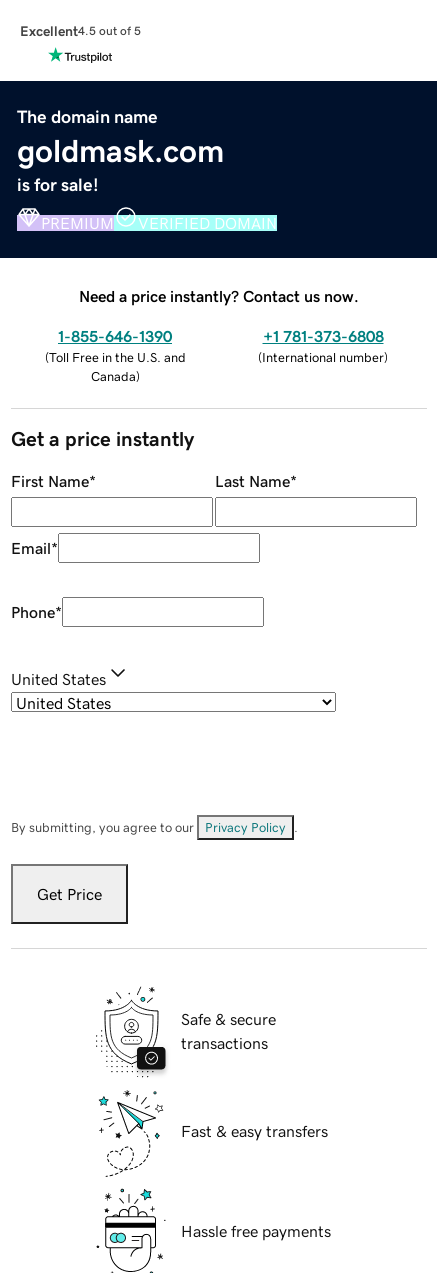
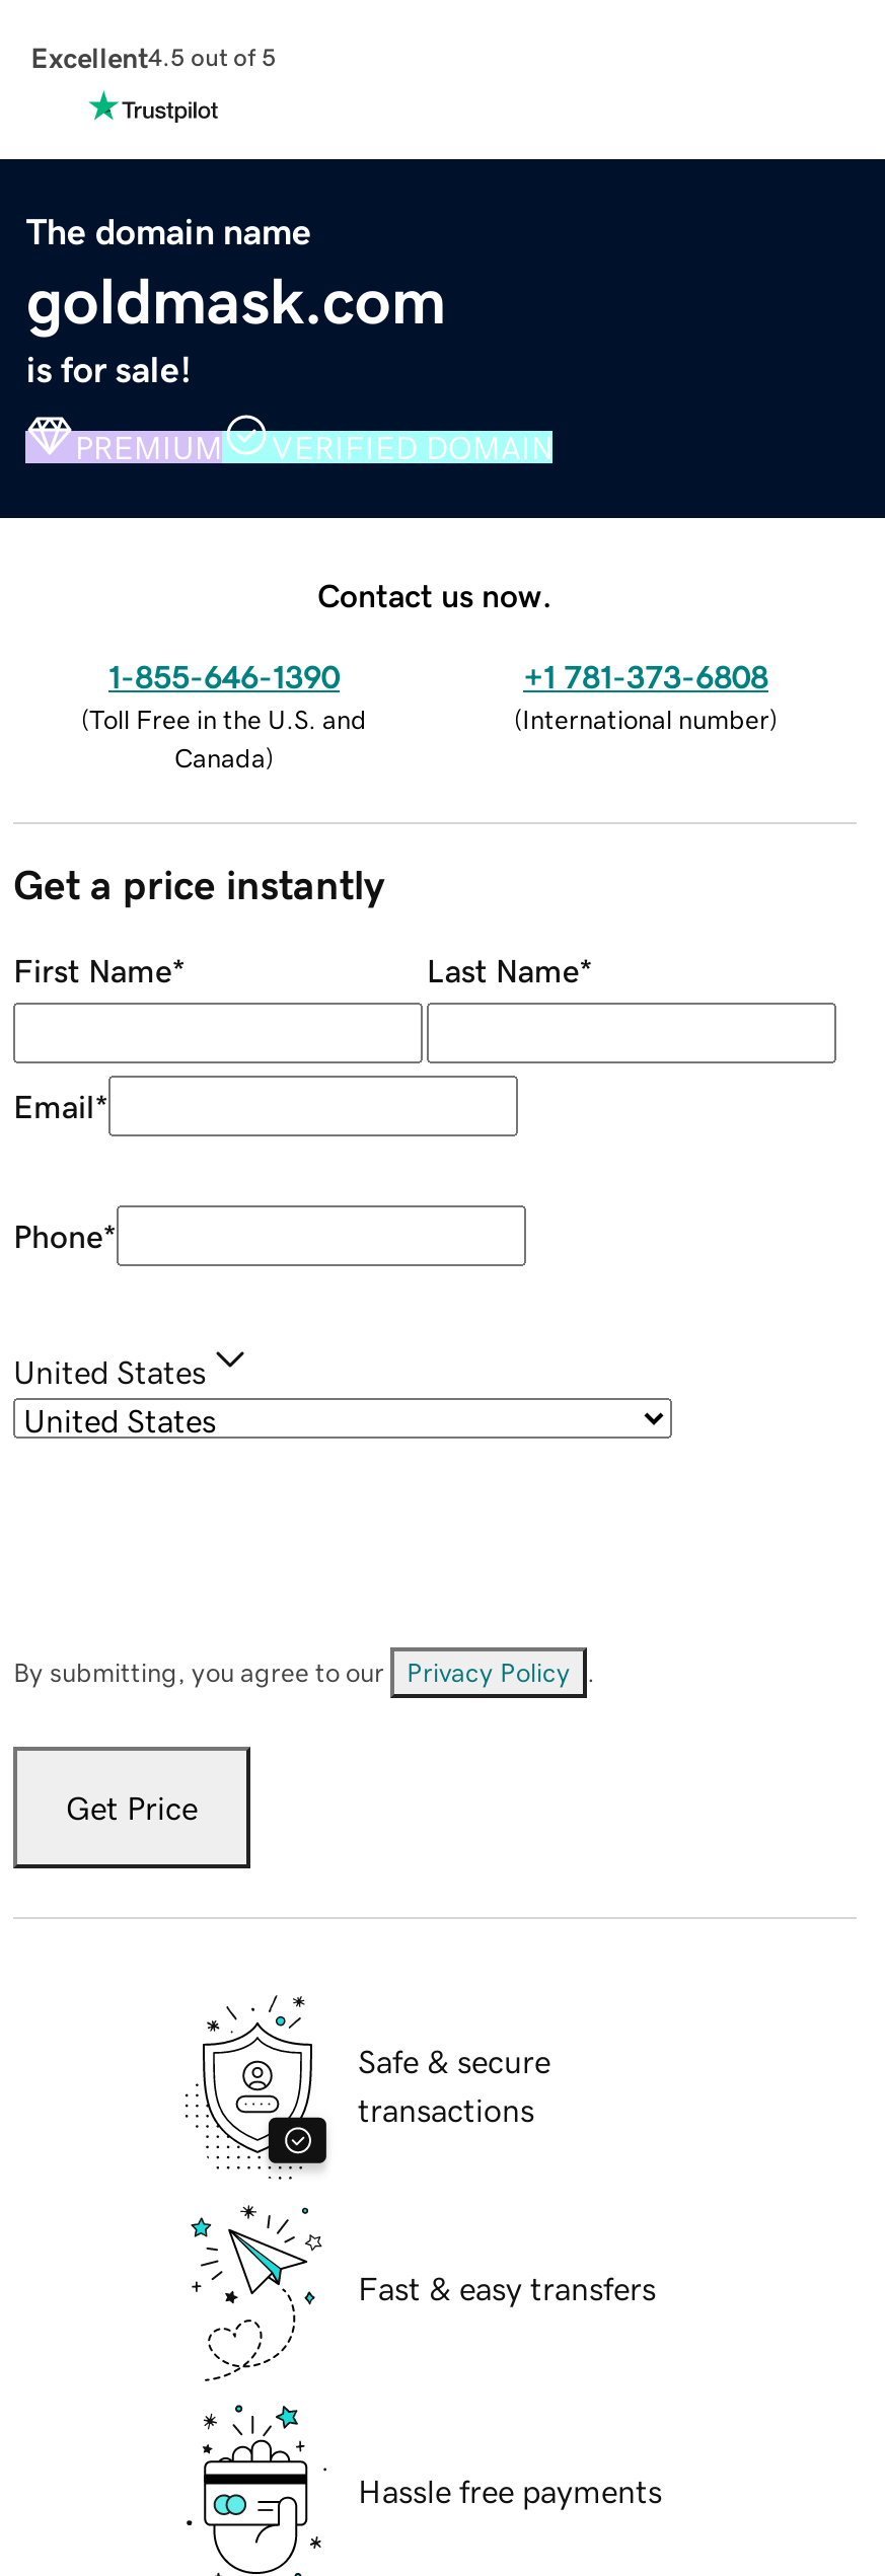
- Need a price instantly? Contact us now.
+ Contact us now.
